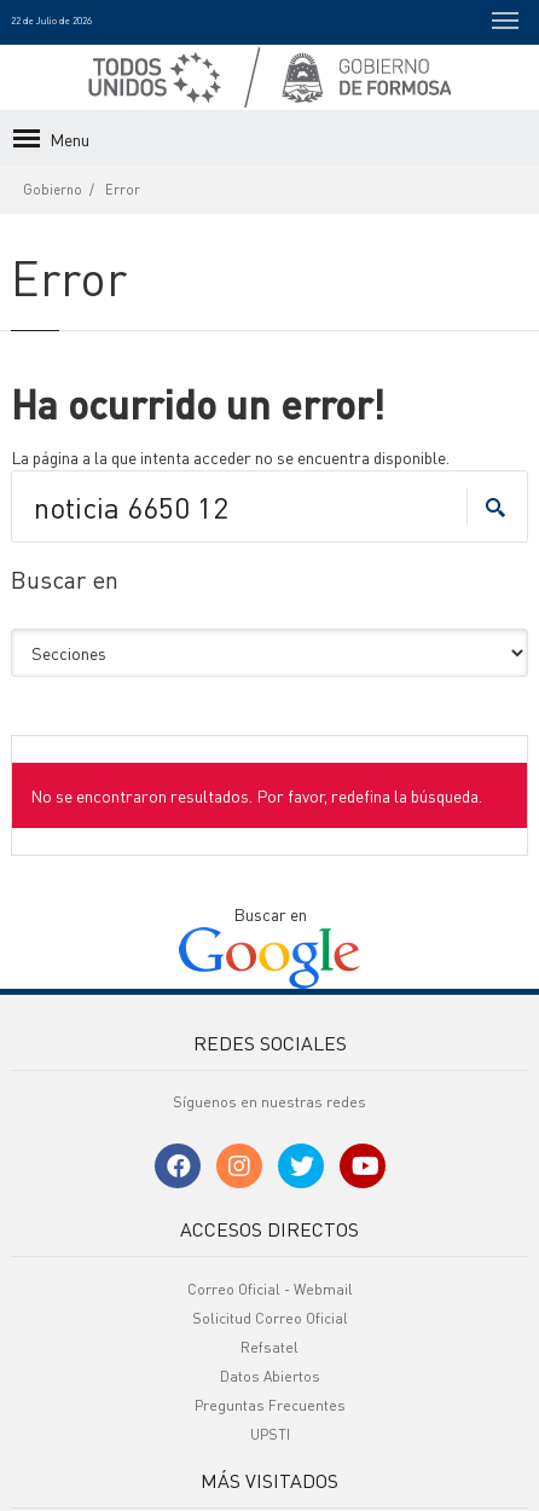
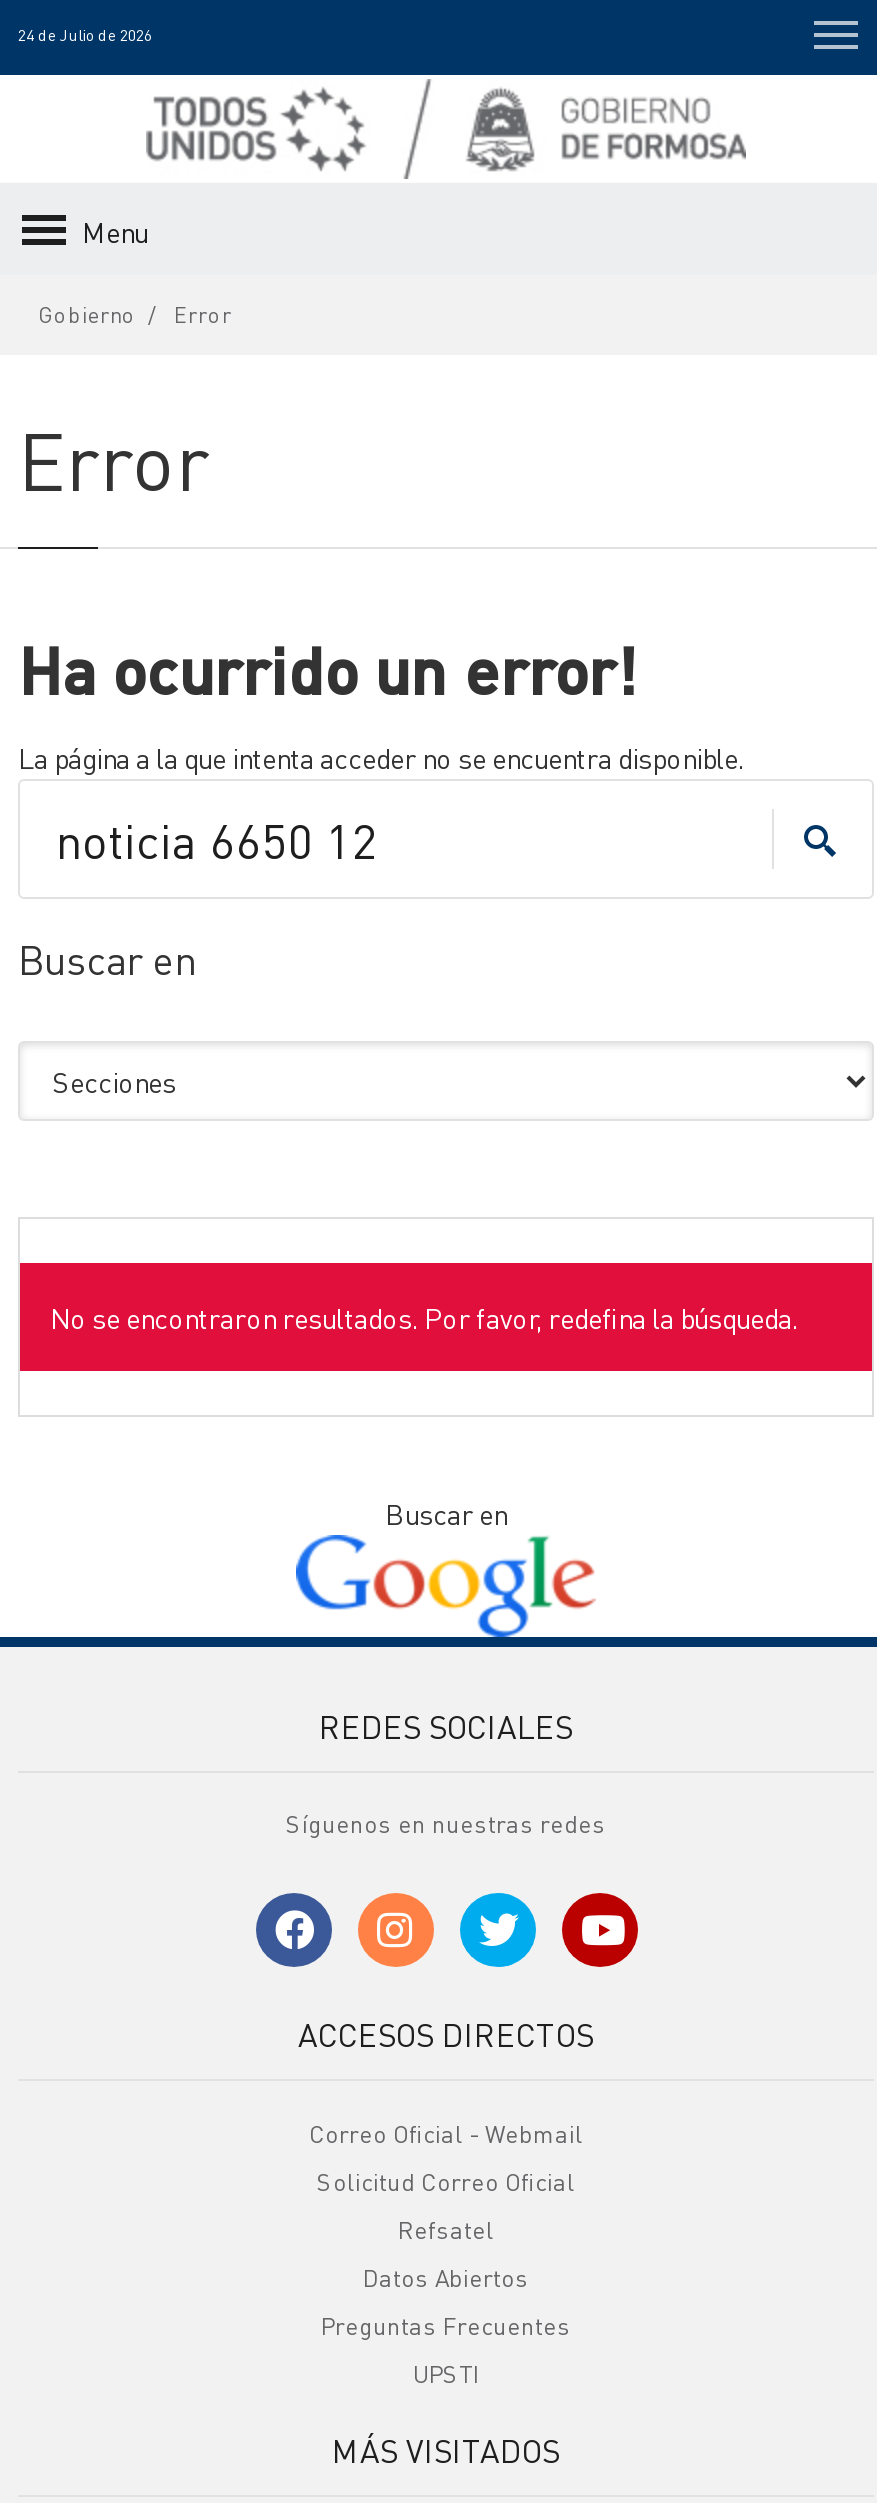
- 22 de Julio de 2026
+ 24 de Julio de 2026
